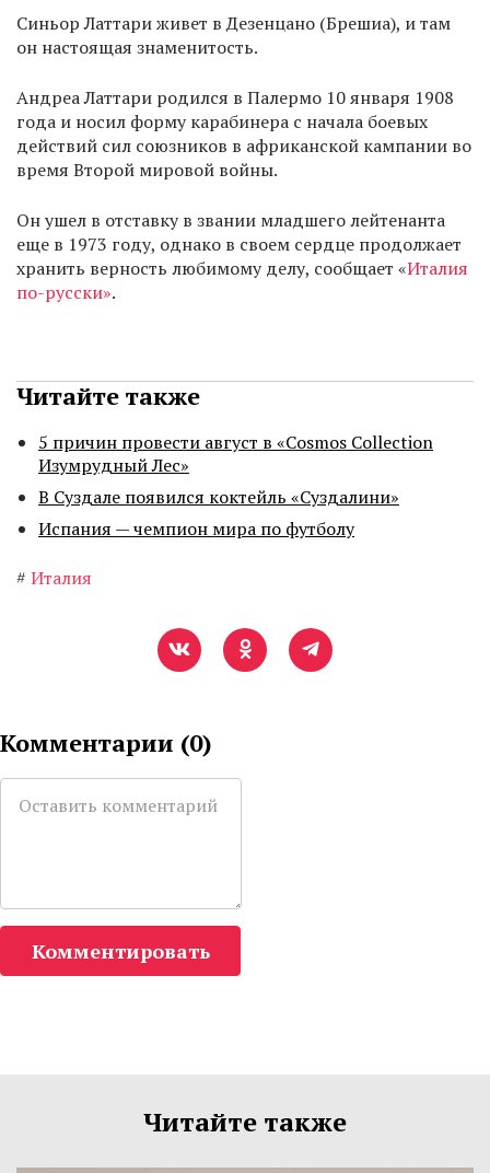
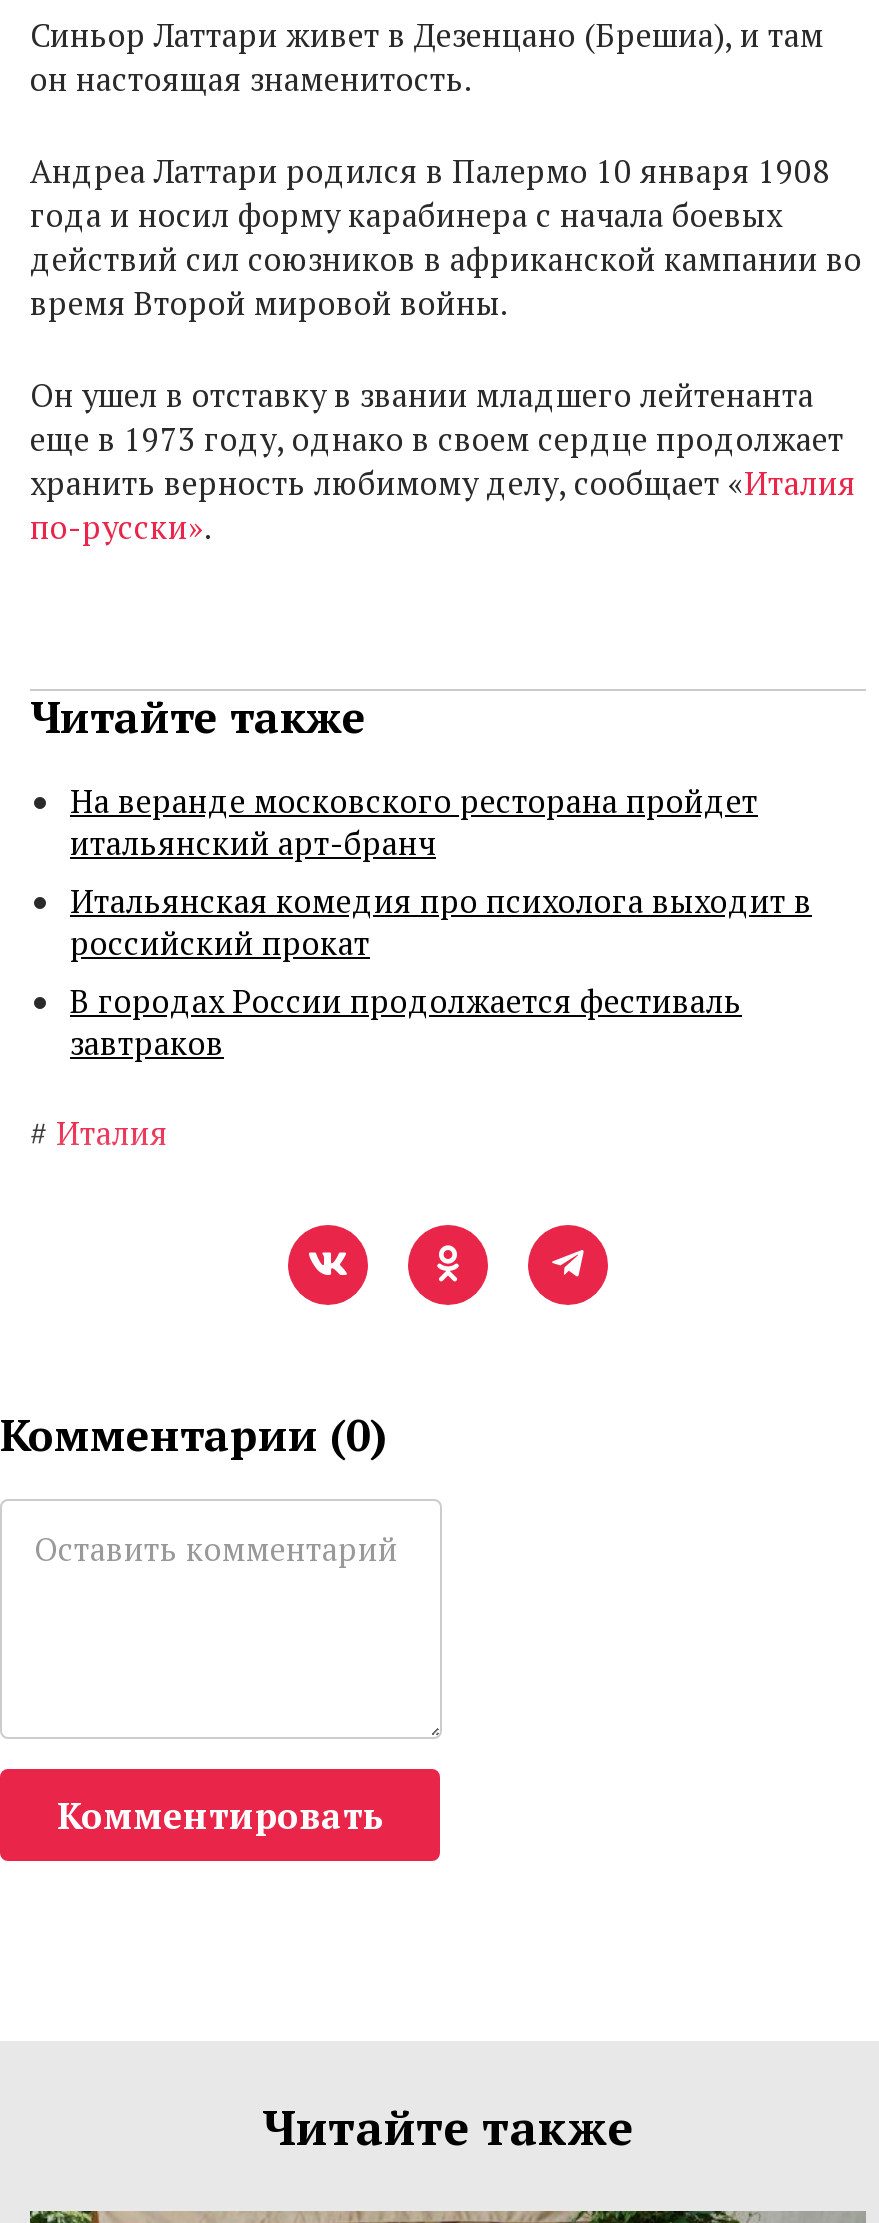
- 5 причин провести август в «Cosmos Collection
- Изумрудный Лес»
- В Суздале появился коктейль «Суздалини»
- Испания — чемпион мира по футболу
+ На веранде московского ресторана пройдет
+ итальянский арт-бранч
+ Итальянская комедия про психолога выходит в
+ российский прокат
+ В городах России продолжается фестиваль
+ завтраков
